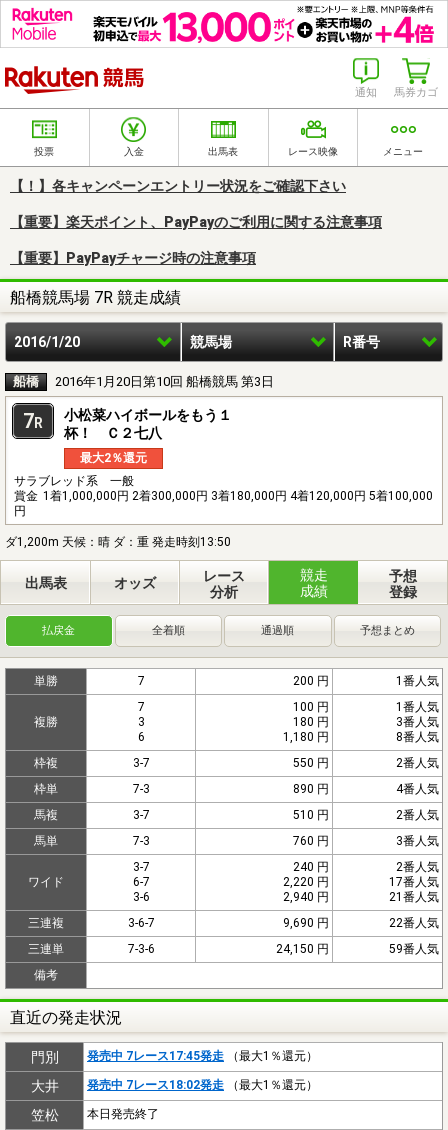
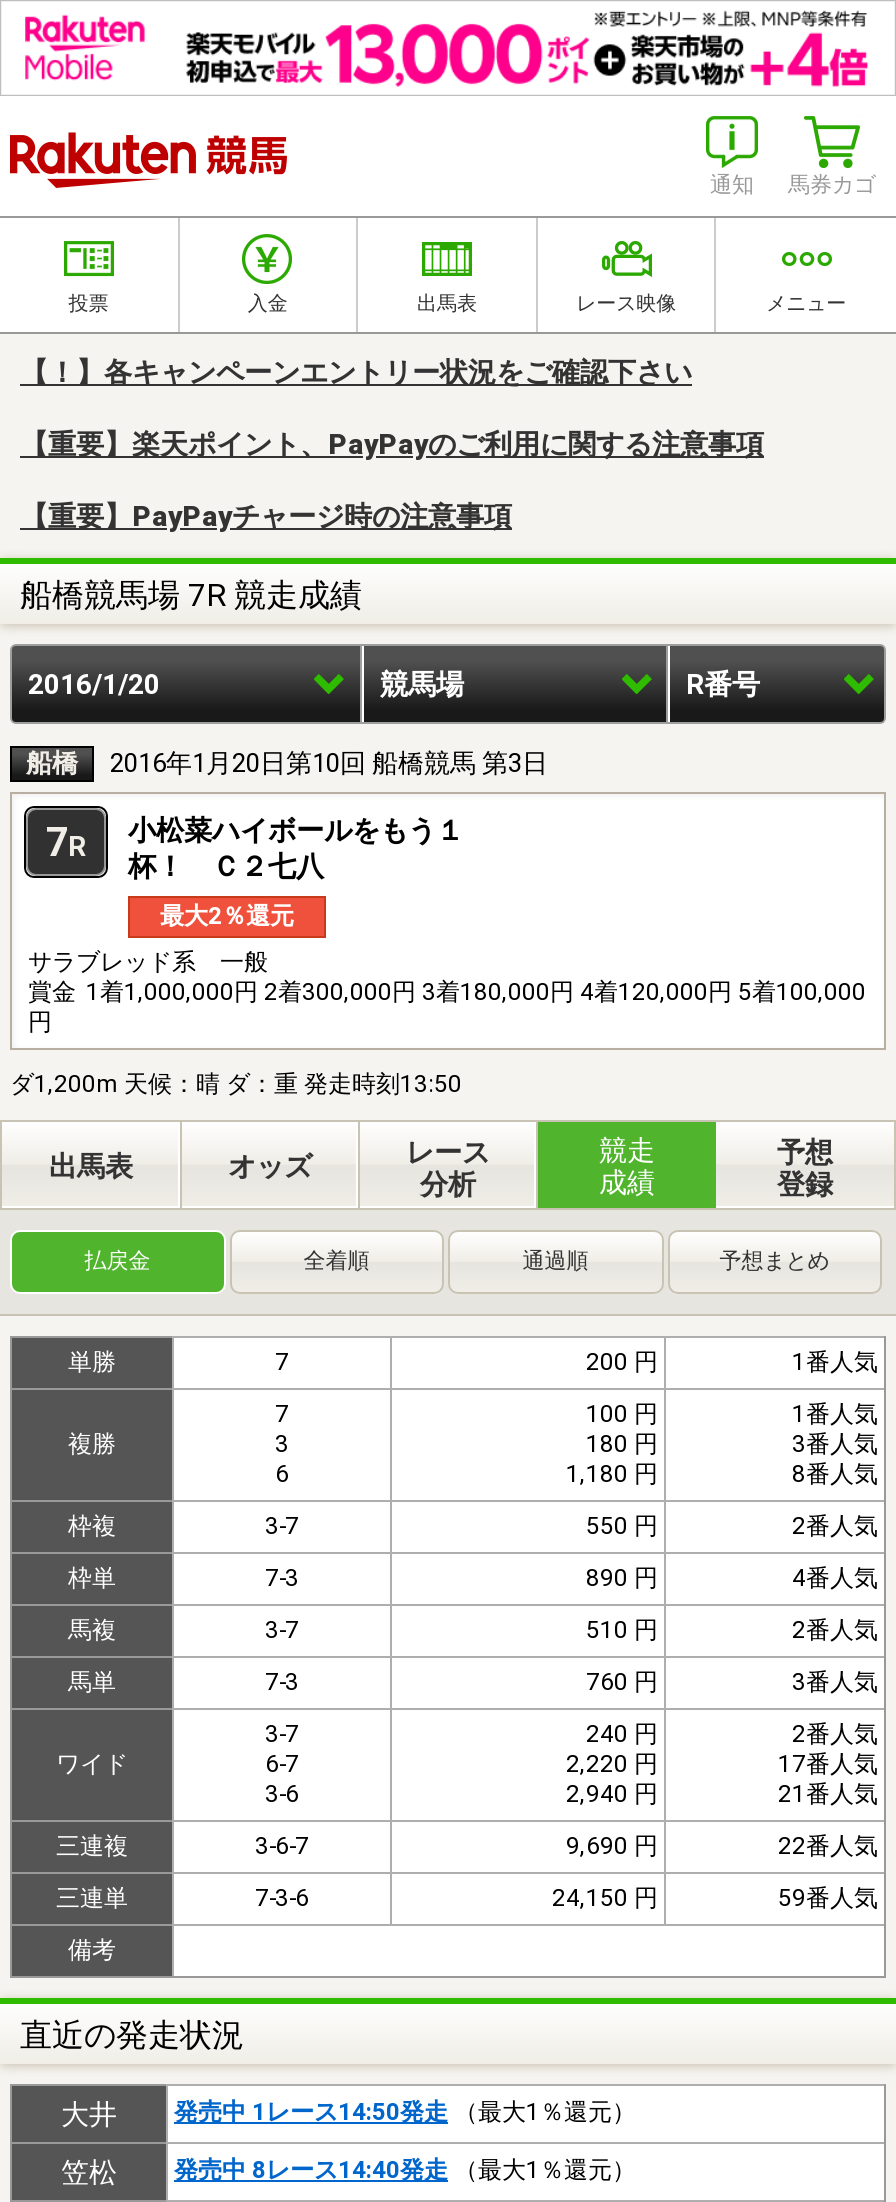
- 門別
- 発売中 7レース17:45発走（最大1％還元）

- 発売中 7レース18:02発走（最大1％還元）
+ 発売中 1レース14:50発走（最大1％還元）

- 本日発売終了
+ 発売中 8レース14:40発走（最大1％還元）
